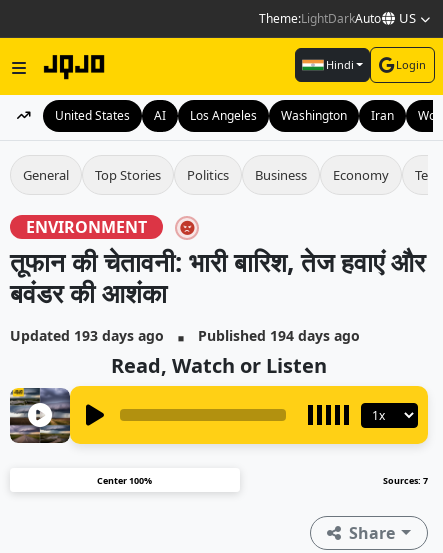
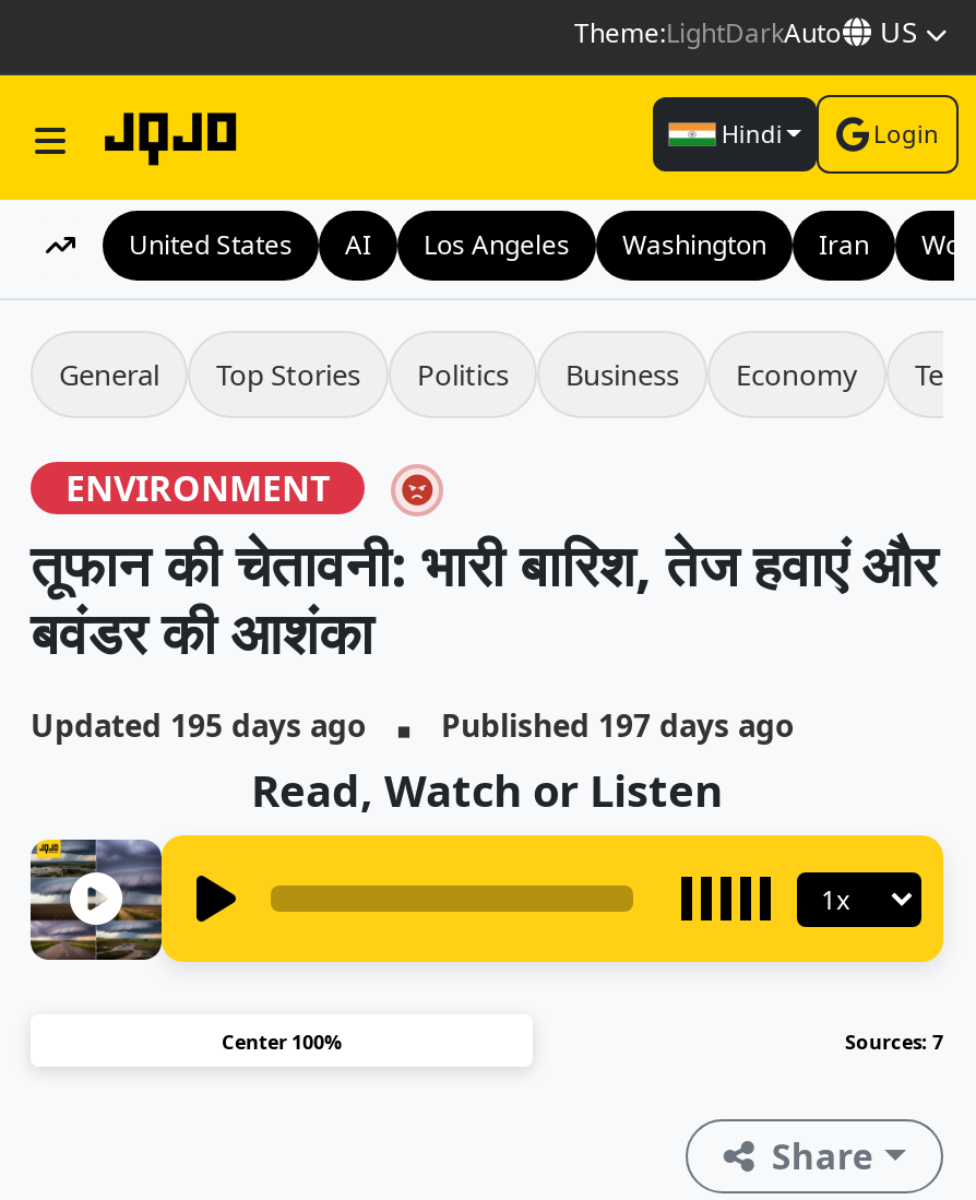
- Updated 193 days ago
+ Updated 195 days ago

- Published 194 days ago
+ Published 197 days ago
